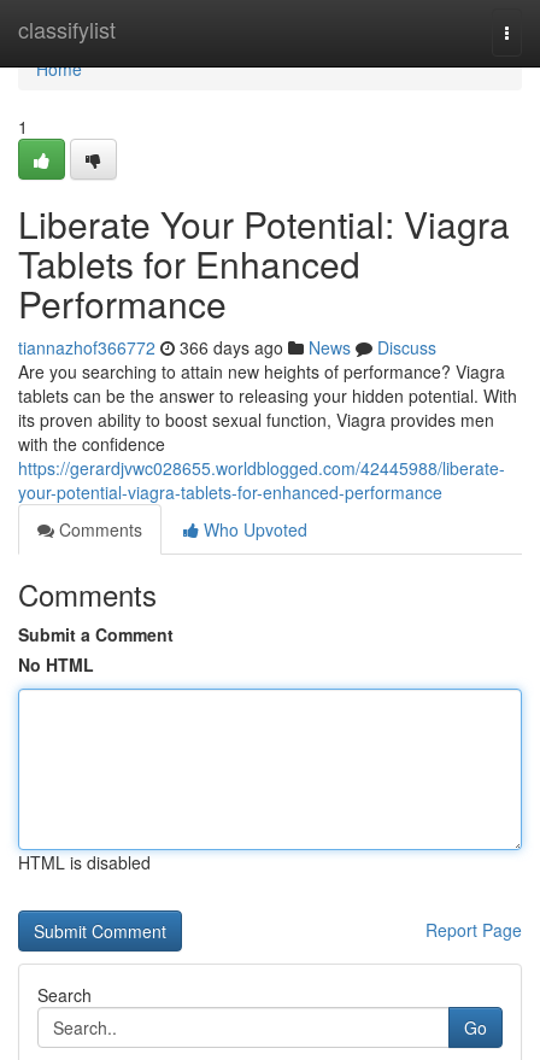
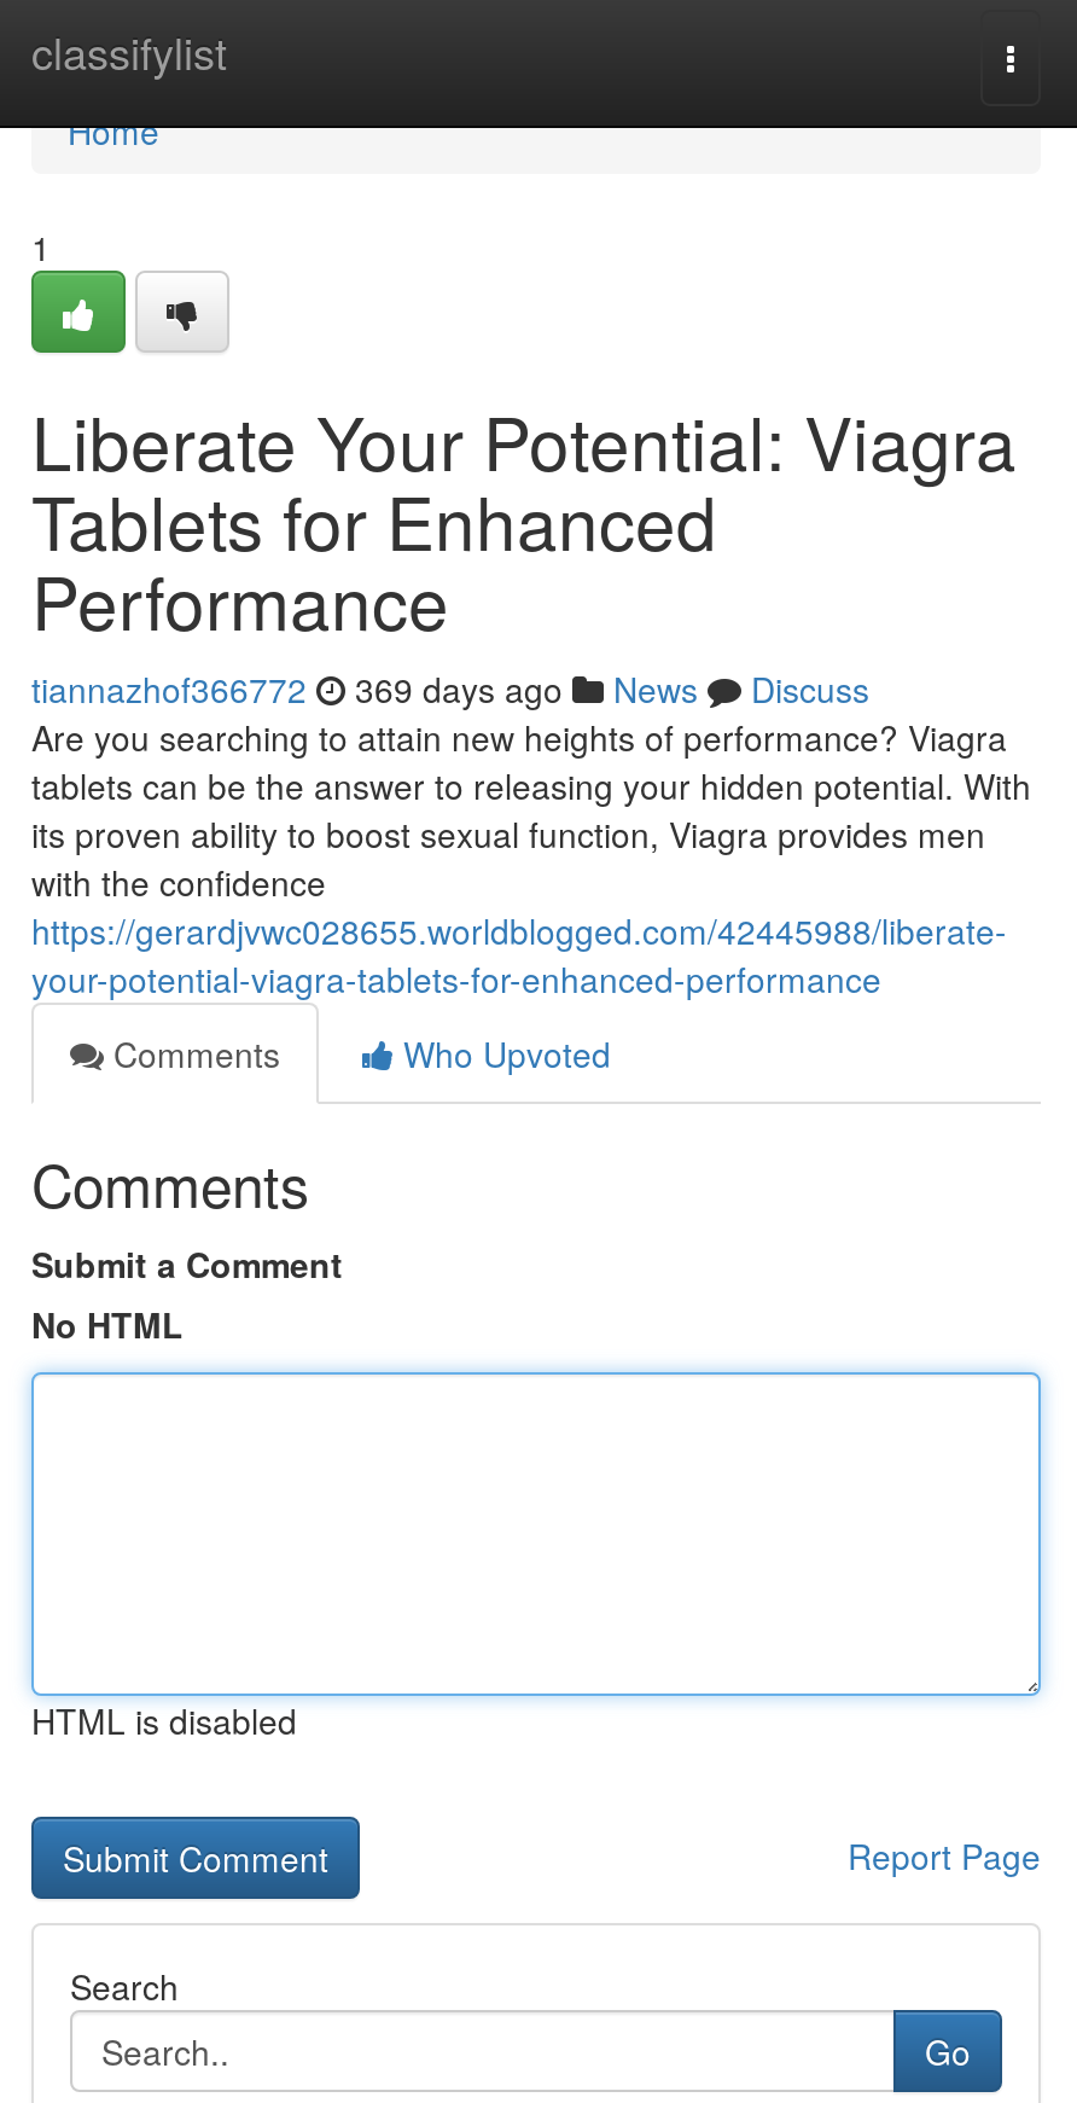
- tiannazhof366772 366 days ago News Discuss
+ tiannazhof366772 369 days ago News Discuss
